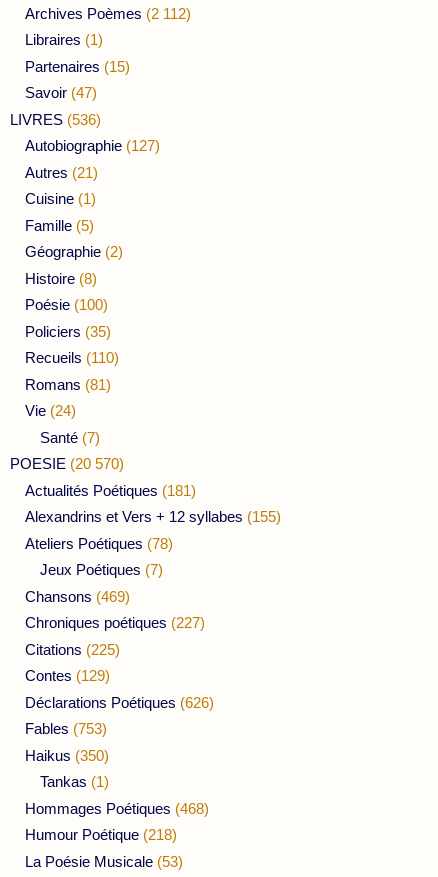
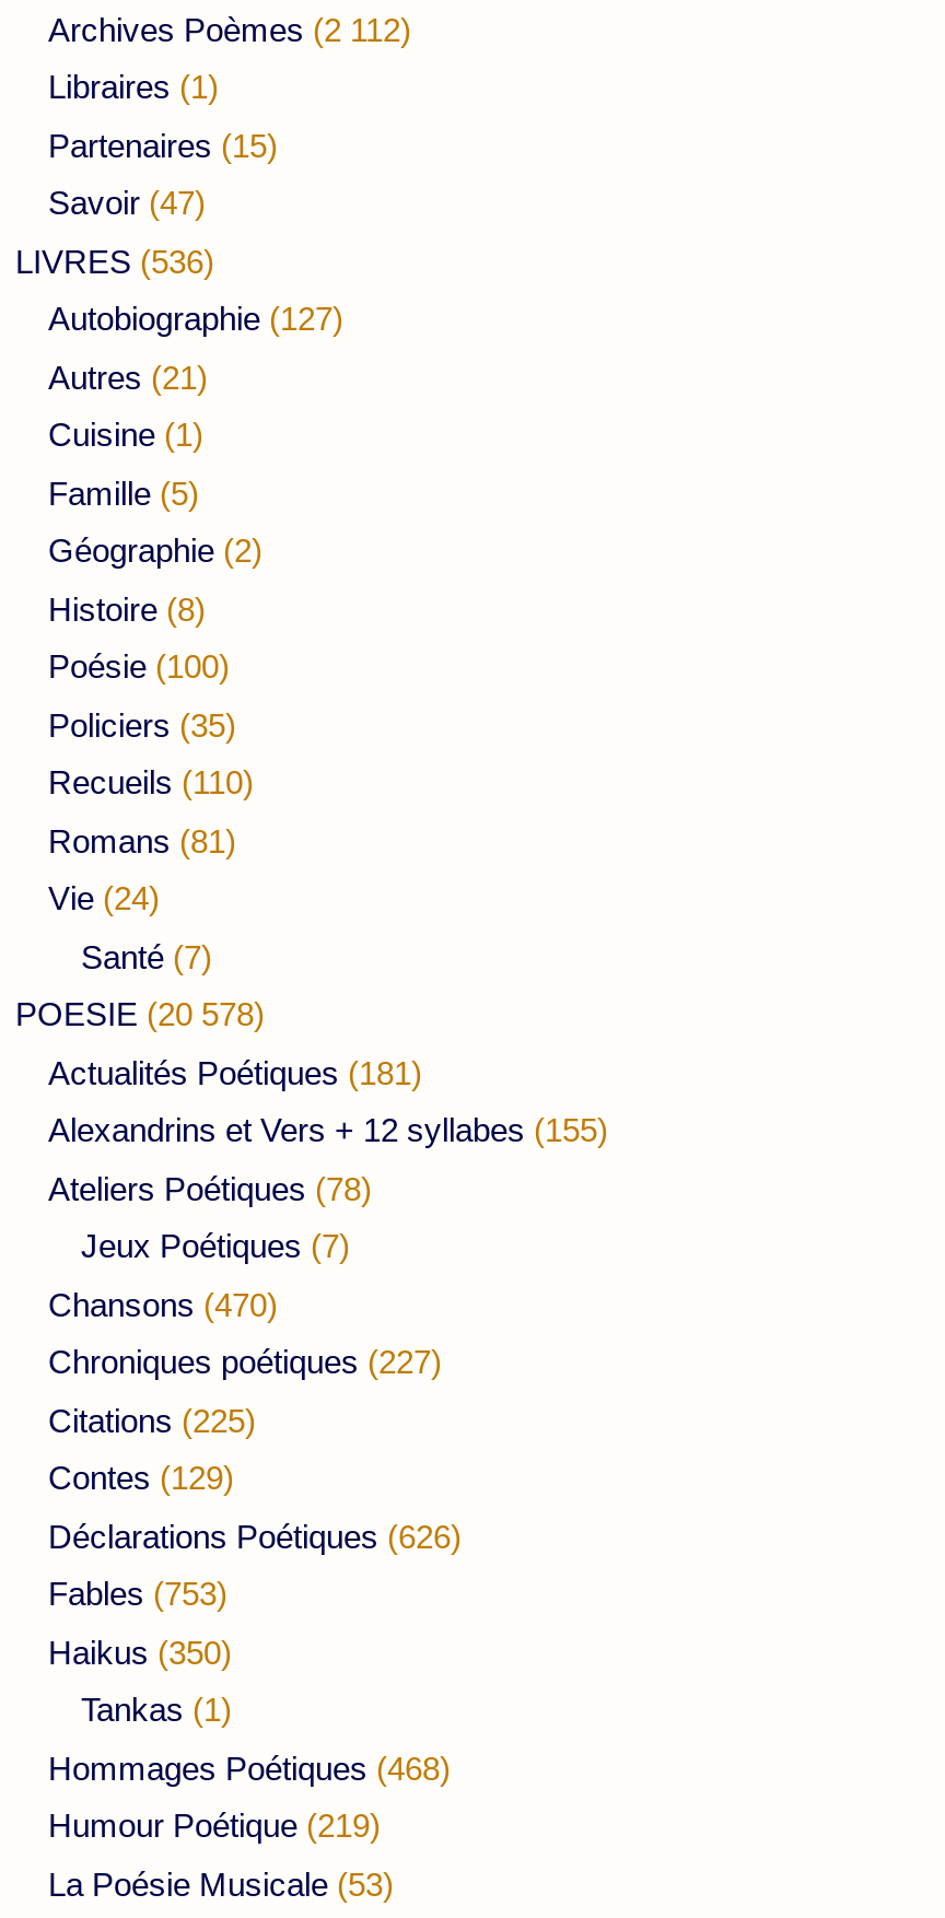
- POESIE (20 570)
+ POESIE (20 578)

- Chansons (469)
+ Chansons (470)

- Humour Poétique (218)
+ Humour Poétique (219)
